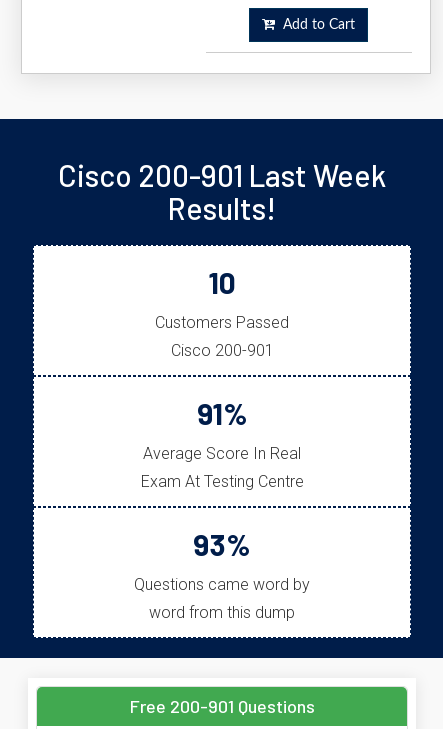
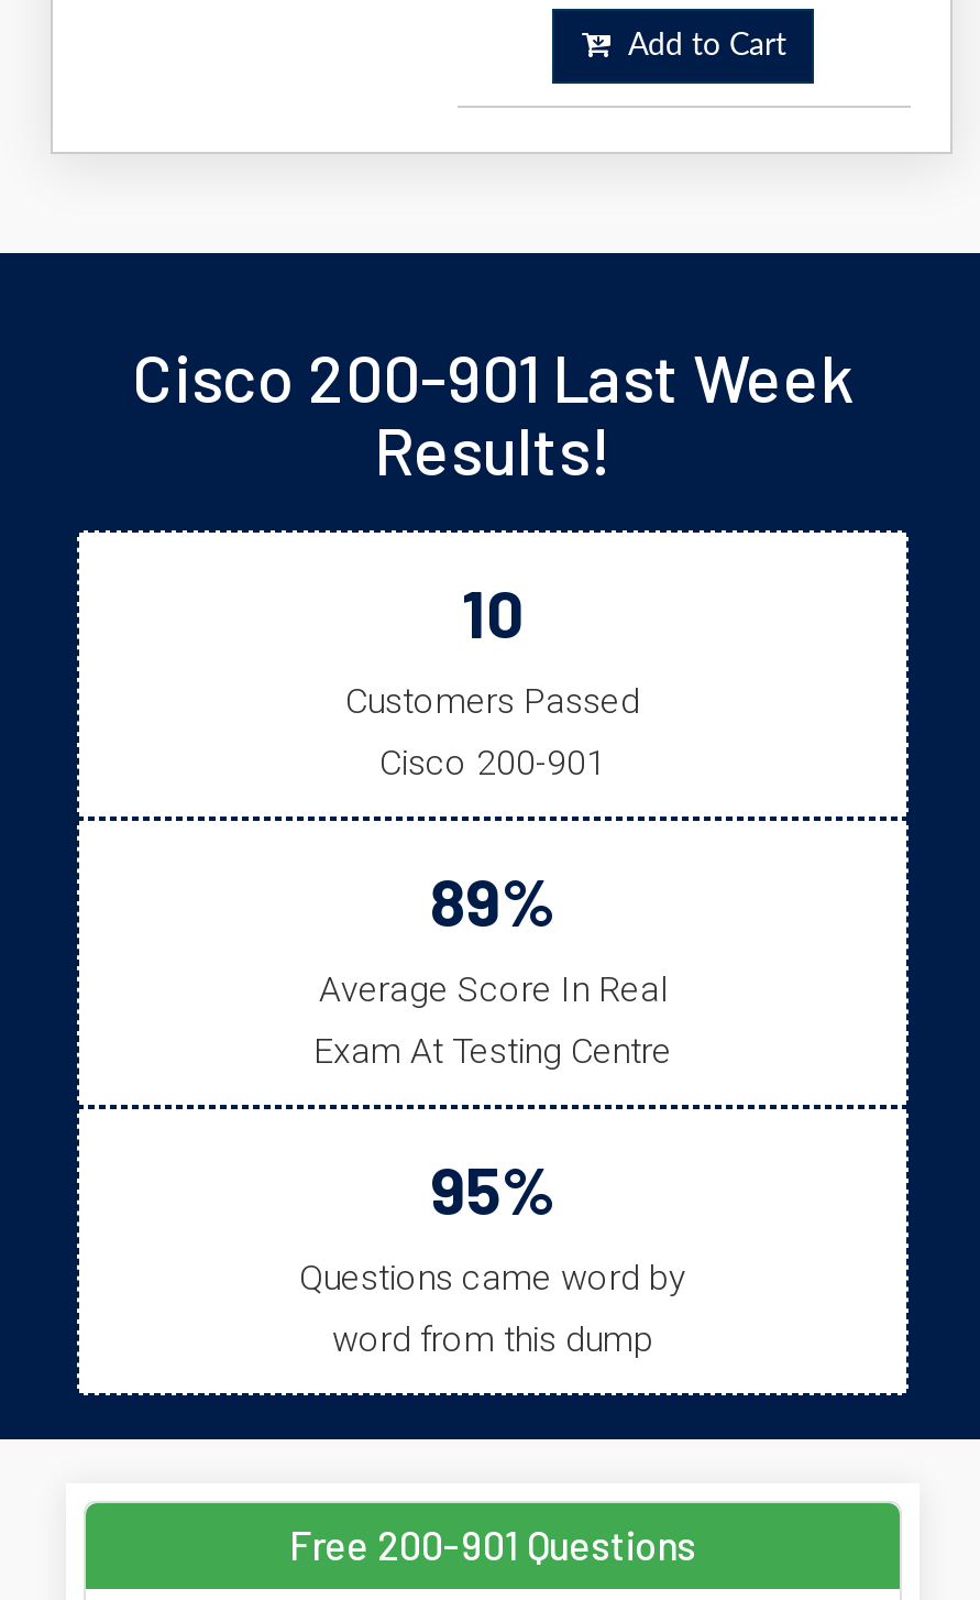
- 91%
+ 89%

- 93%
+ 95%
